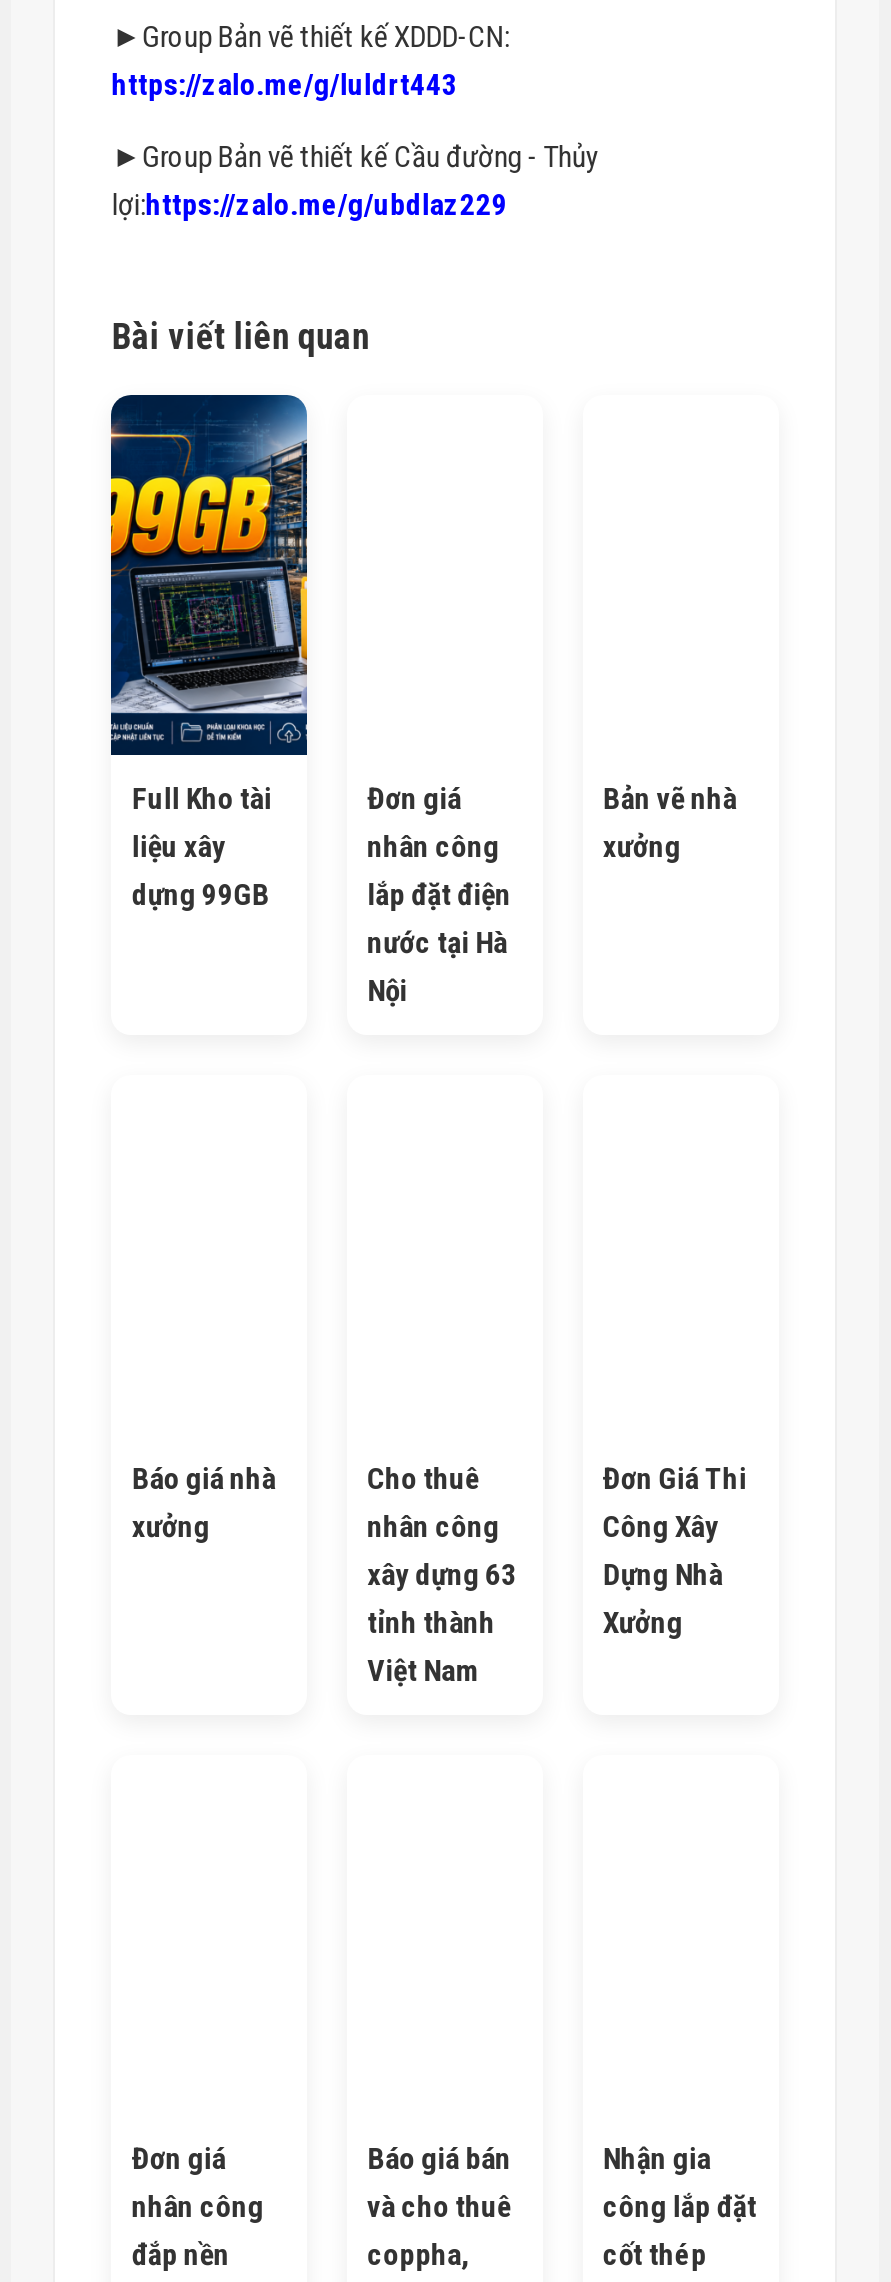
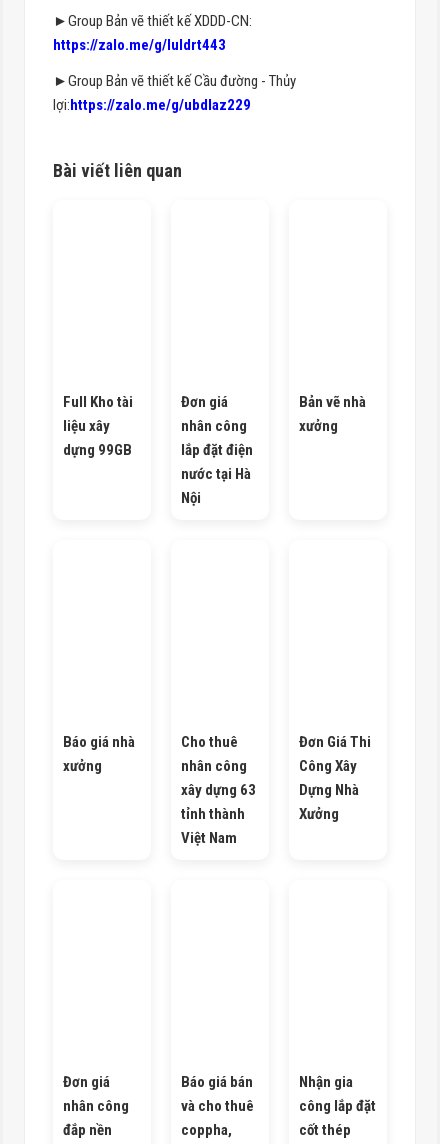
- [image]
